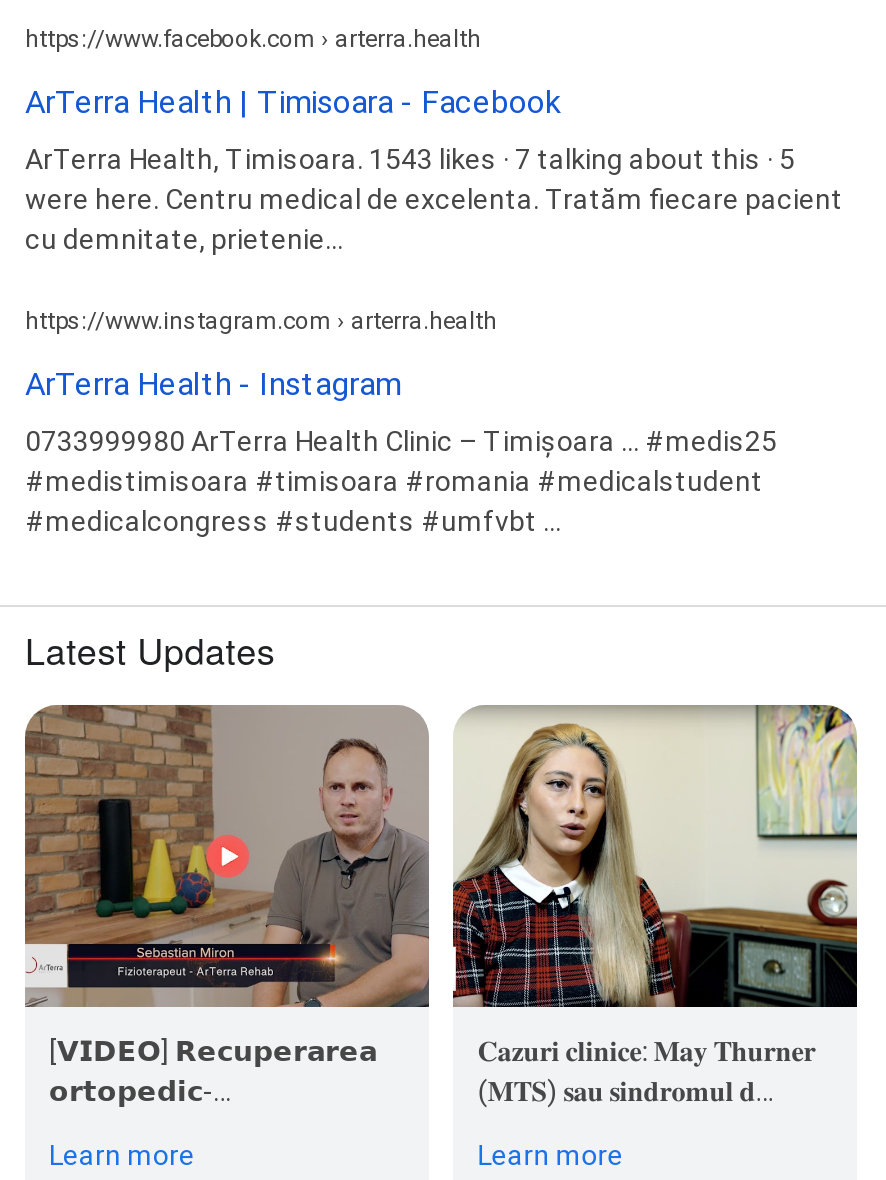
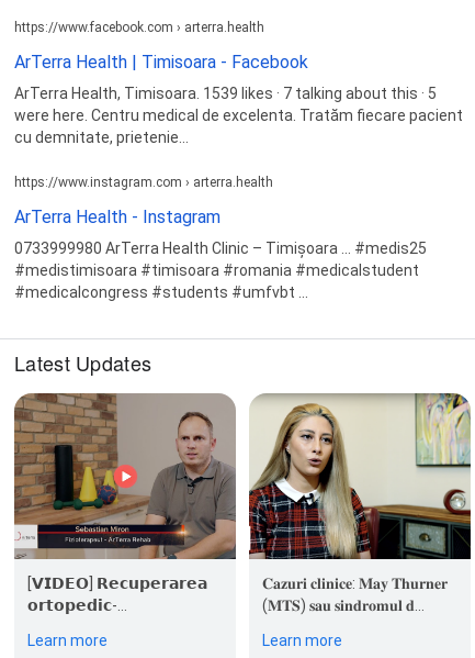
- ArTerra Health, Timisoara. 1543 likes · 7 talking about this · 5
+ ArTerra Health, Timisoara. 1539 likes · 7 talking about this · 5
